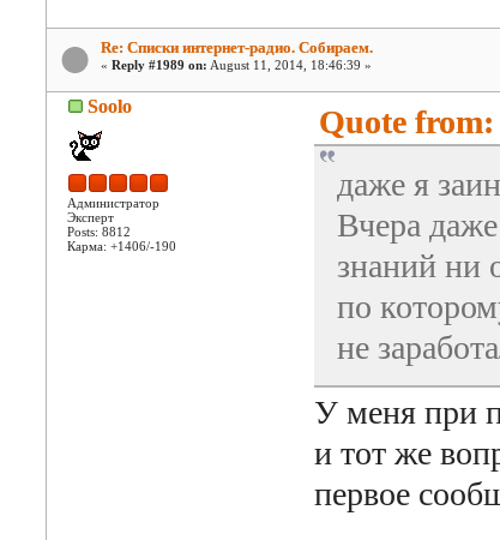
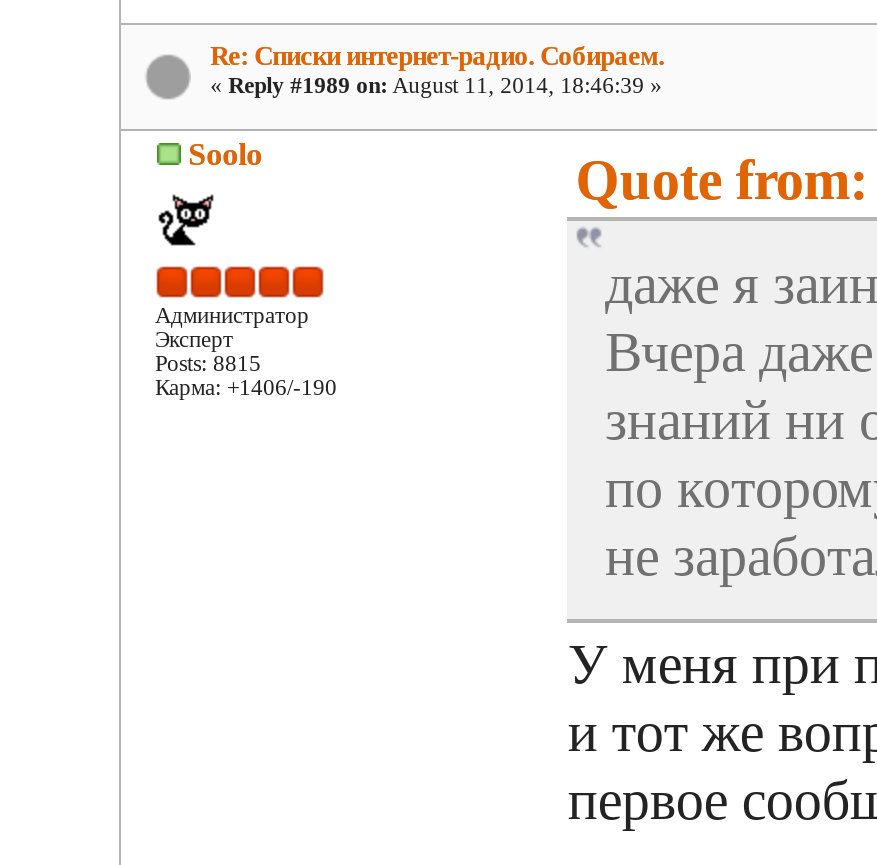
- Posts: 8812
+ Posts: 8815
